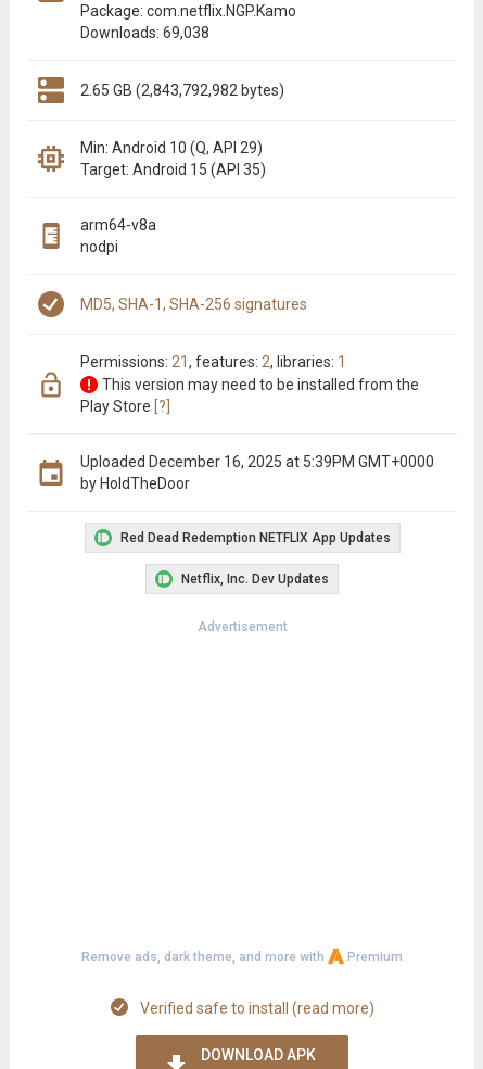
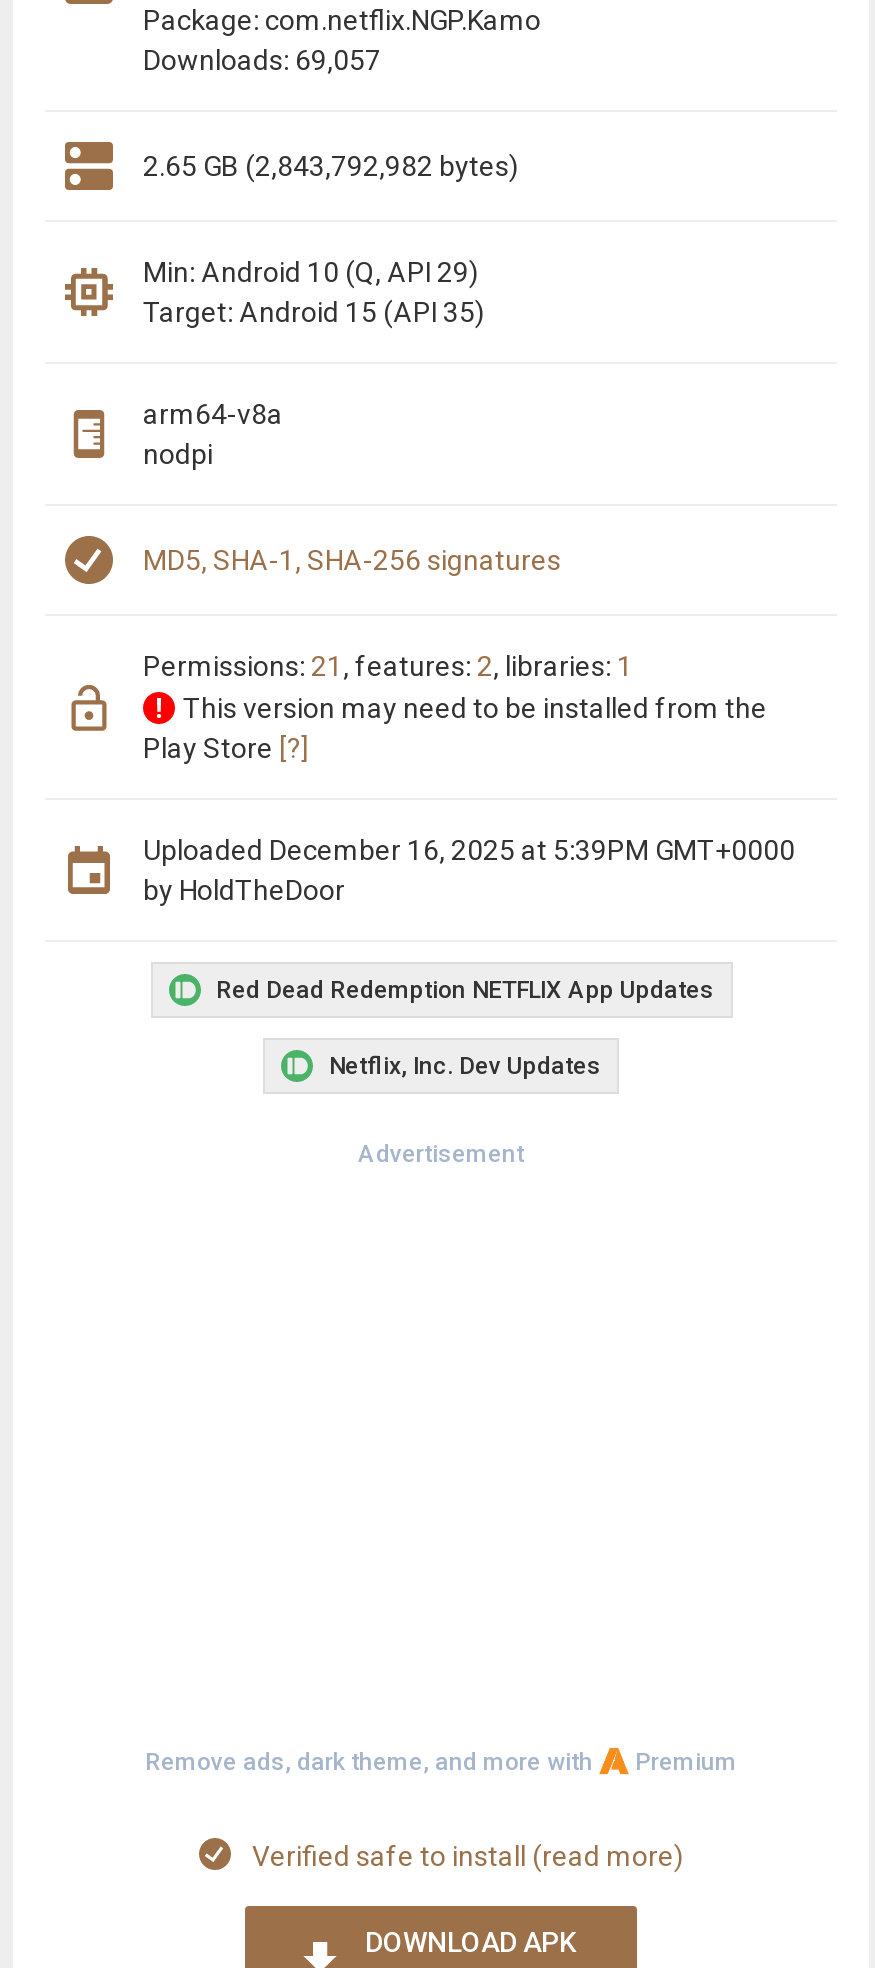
- Downloads: 69,038
+ Downloads: 69,057
